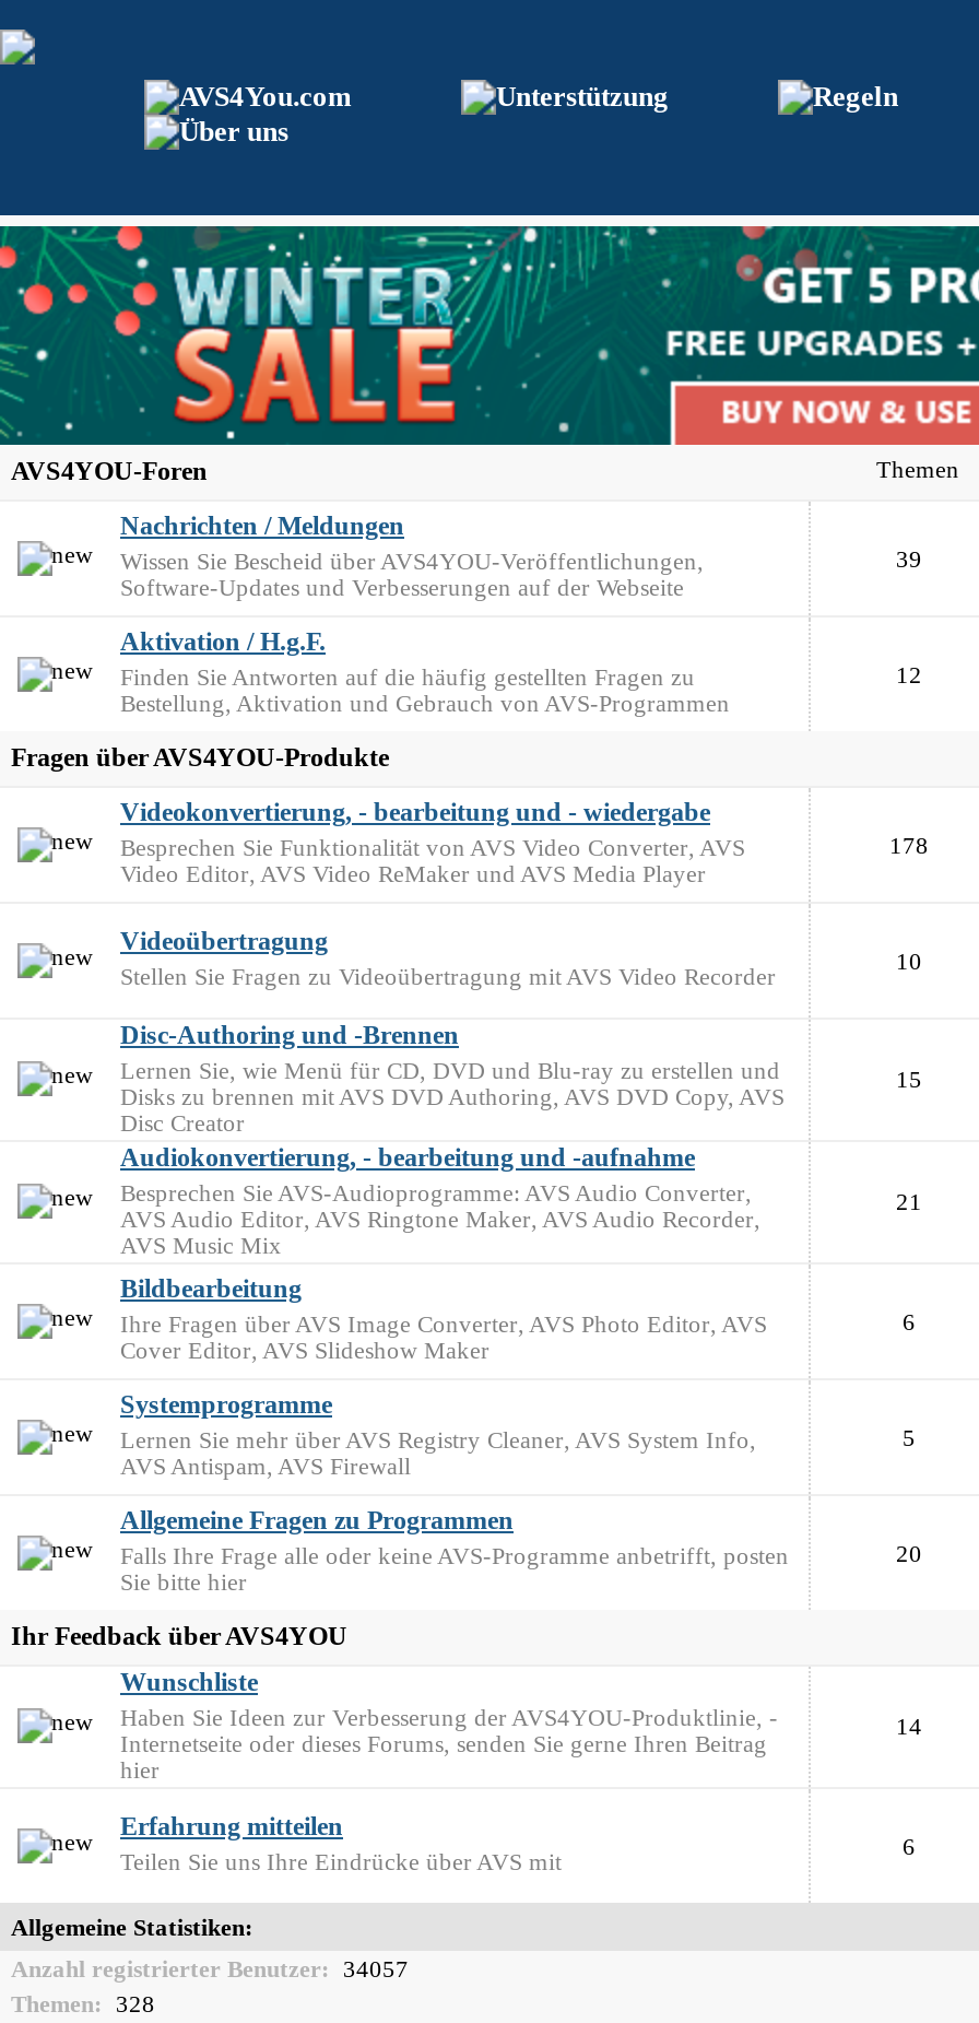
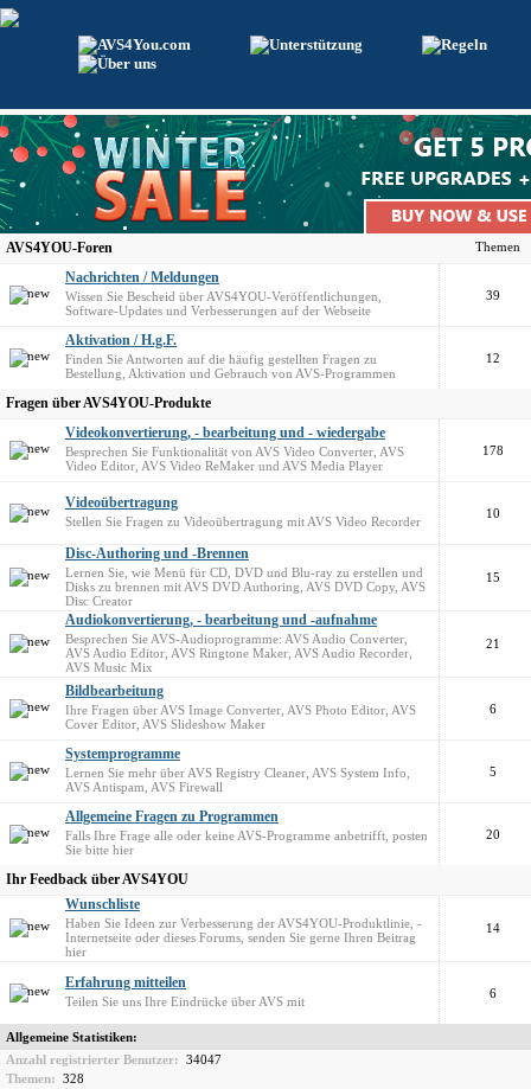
- Anzahl registrierter Benutzer: 34057
+ Anzahl registrierter Benutzer: 34047
